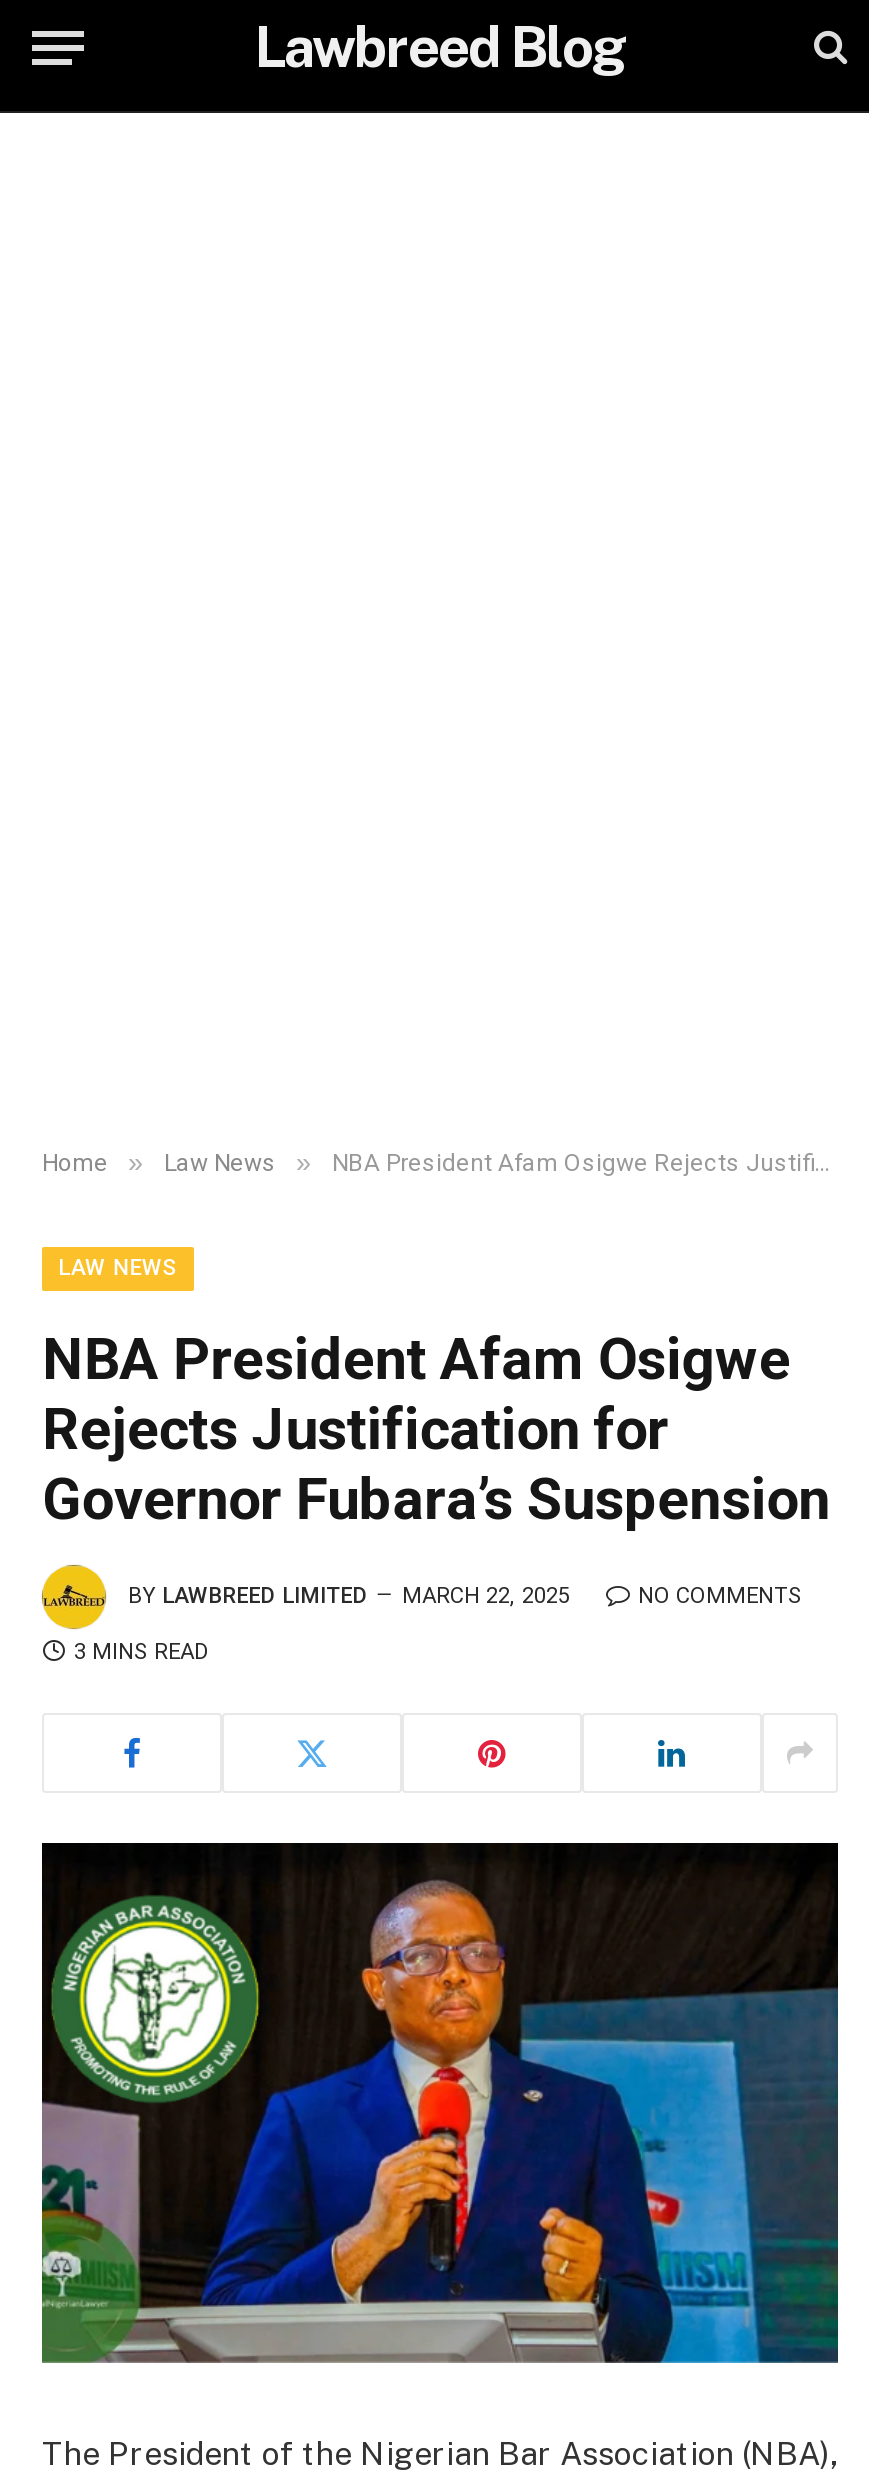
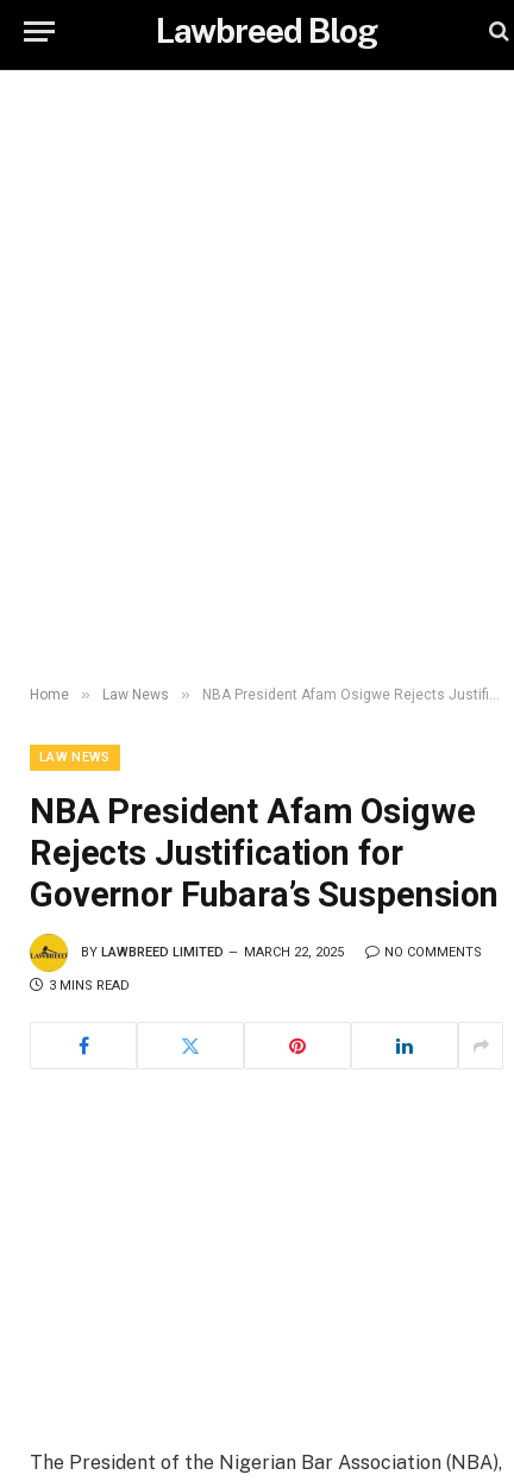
- [image]
